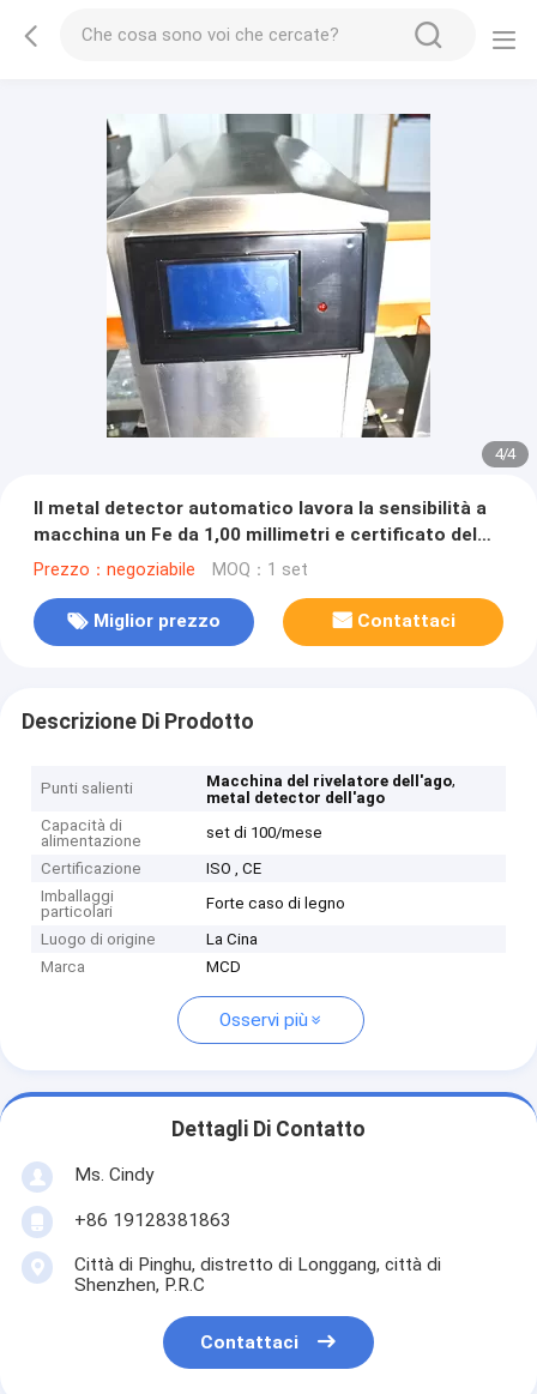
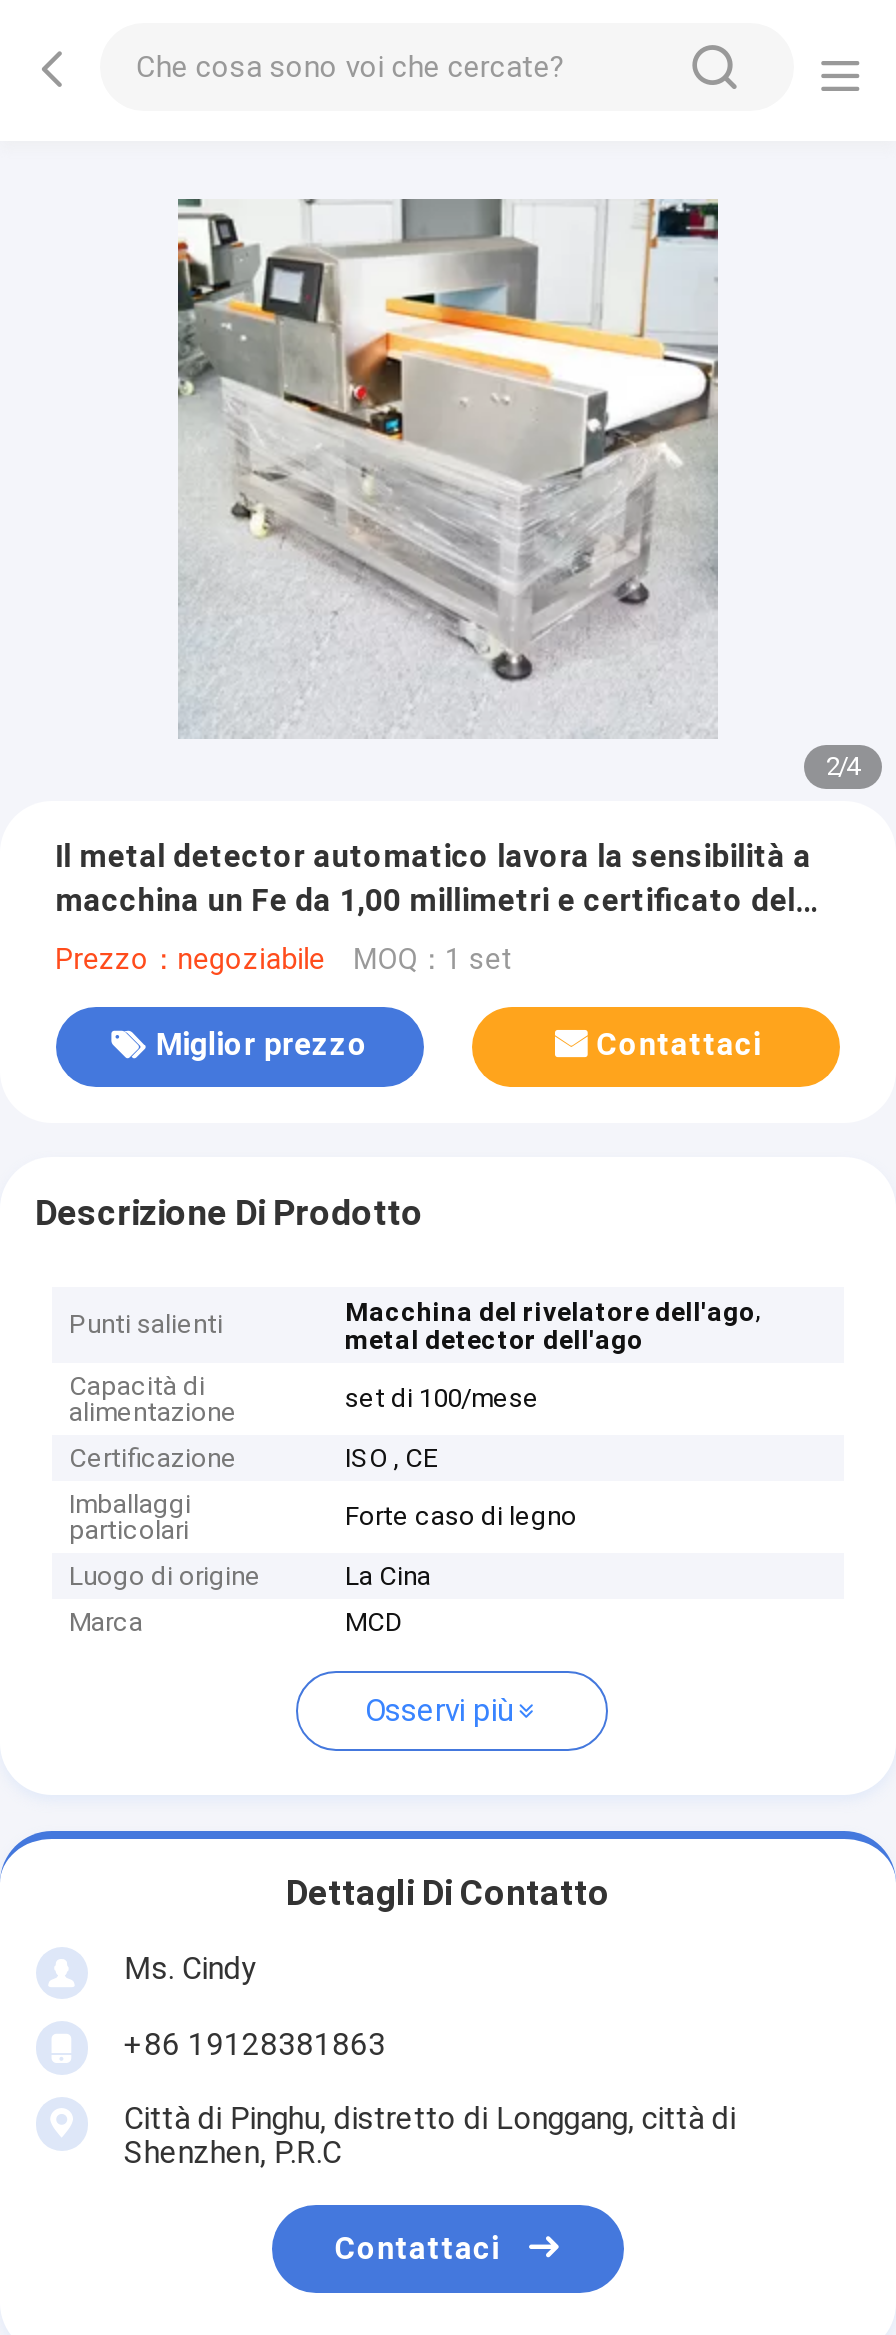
- [image]
+ [image]

- 4/4
+ 2/4
